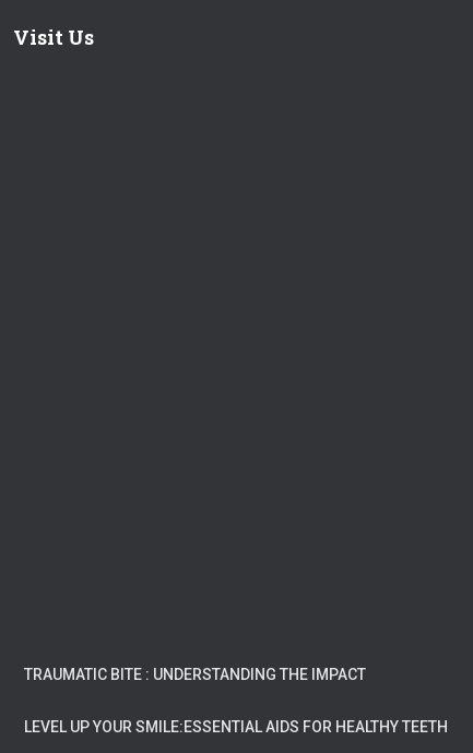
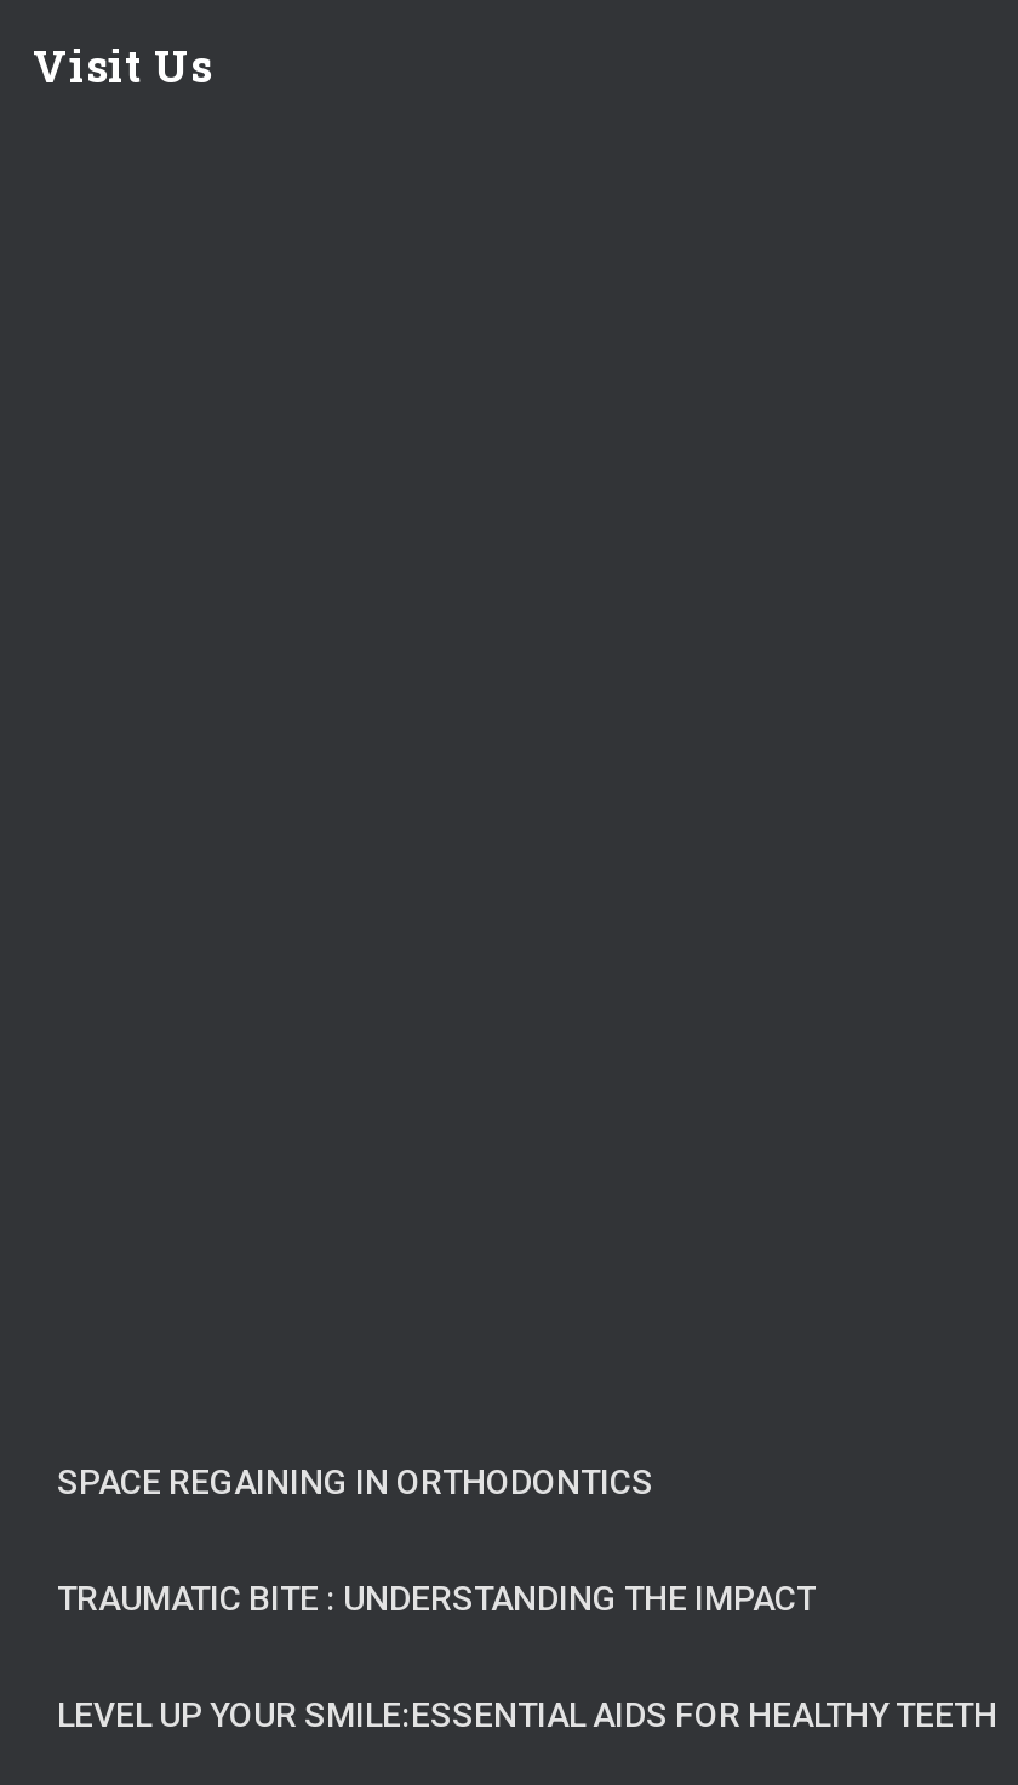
+ SPACE REGAINING IN ORTHODONTICS
